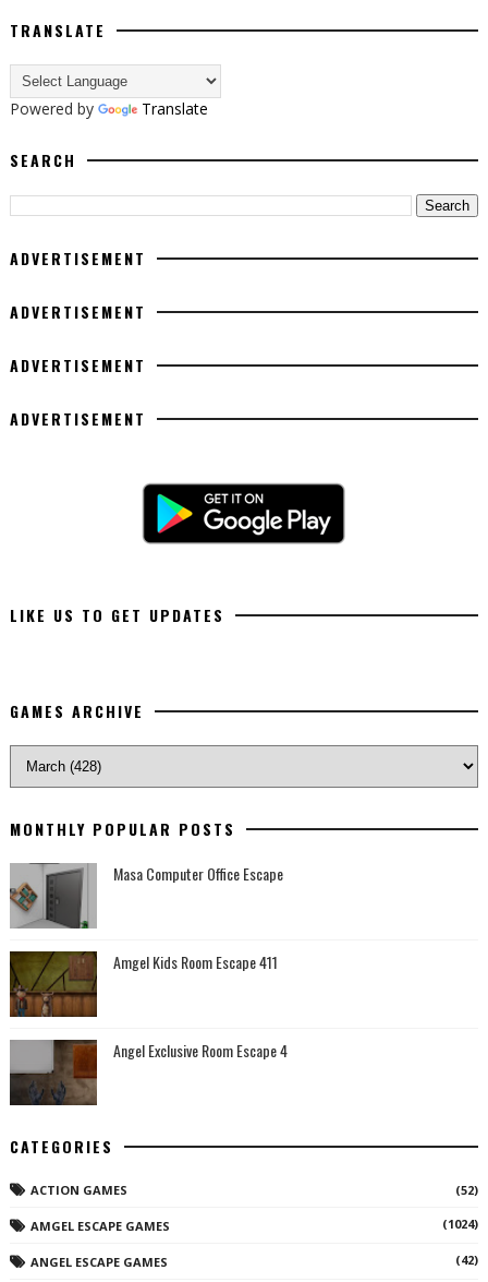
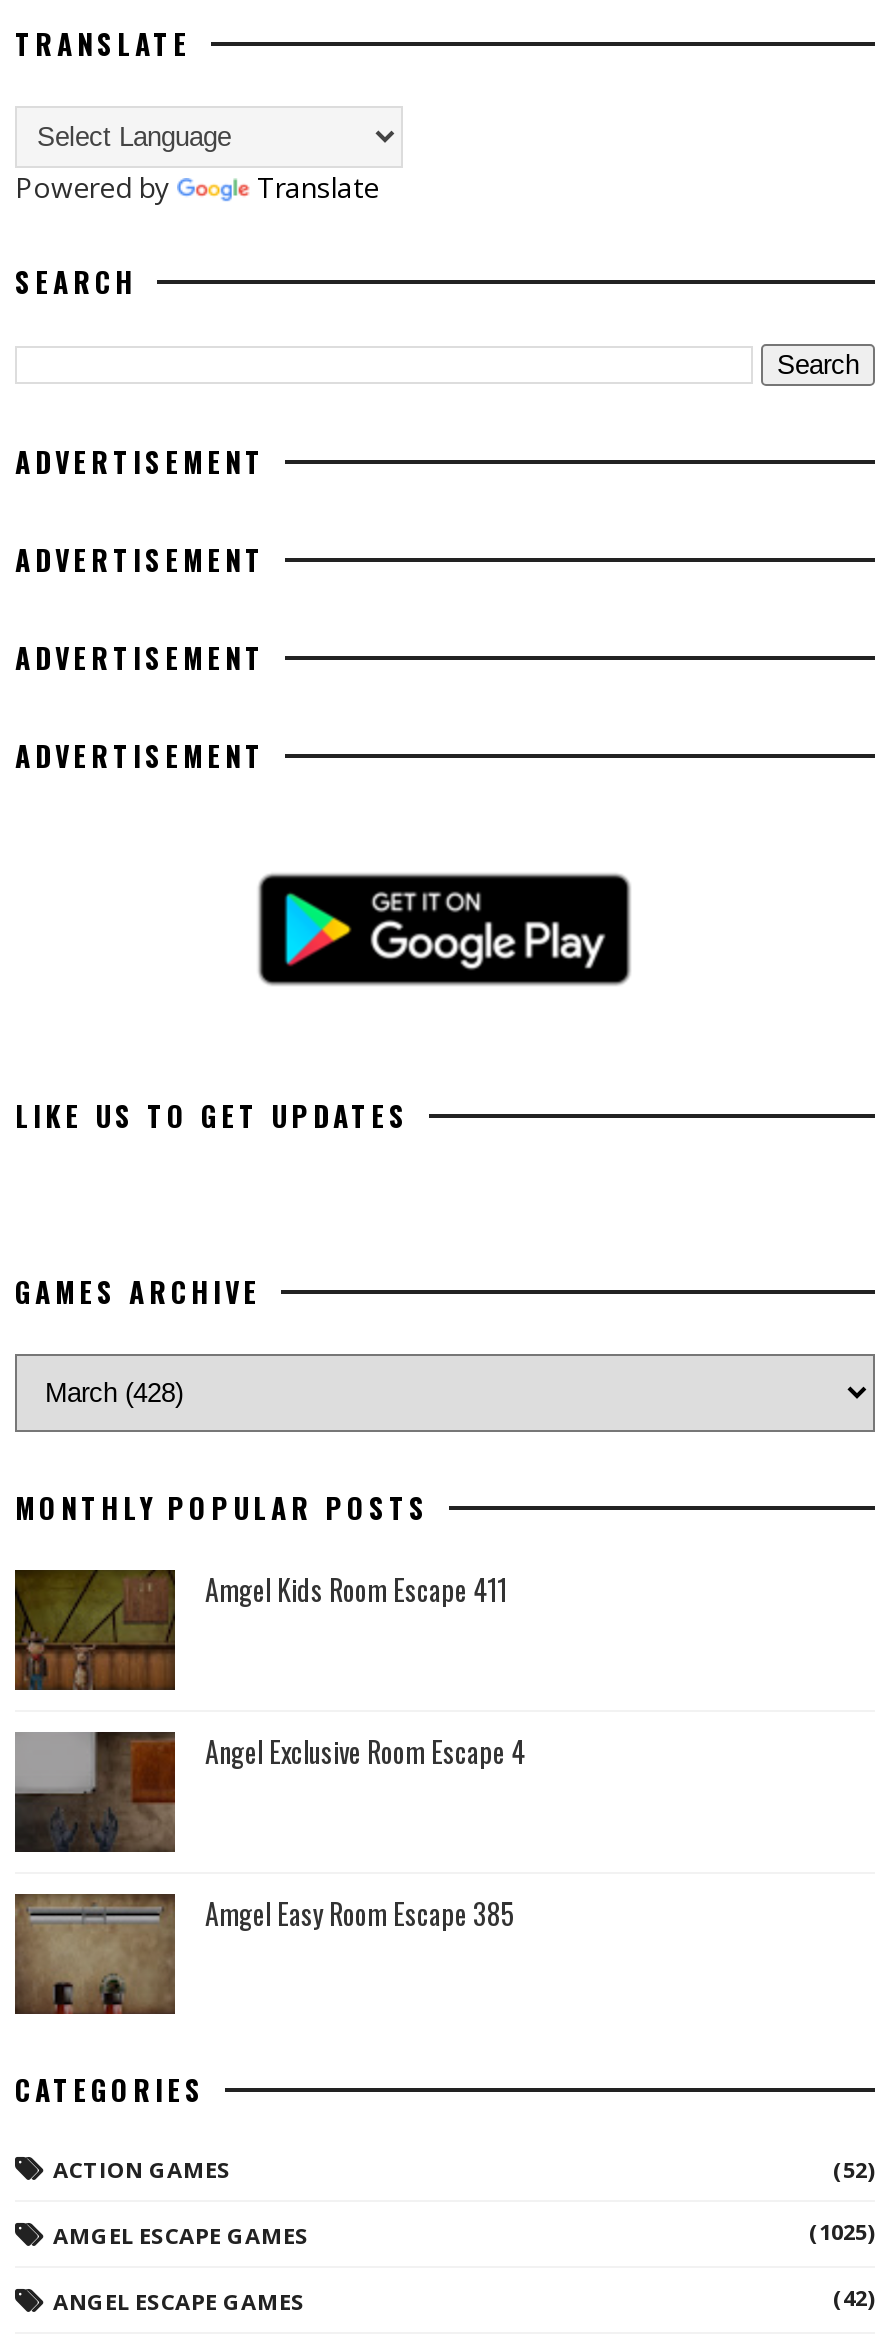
- [image]
- Masa Computer Office Escape

moved up: [image] | Amgel Kids Room Escape 411 | Angel Exclusive Room Escape 4

moved up: [image]

+ [image]
+ Amgel Easy Room Escape 385

- (1024)
+ (1025)
